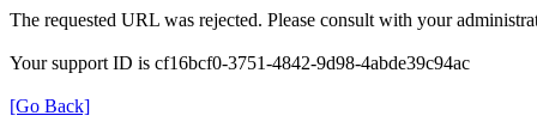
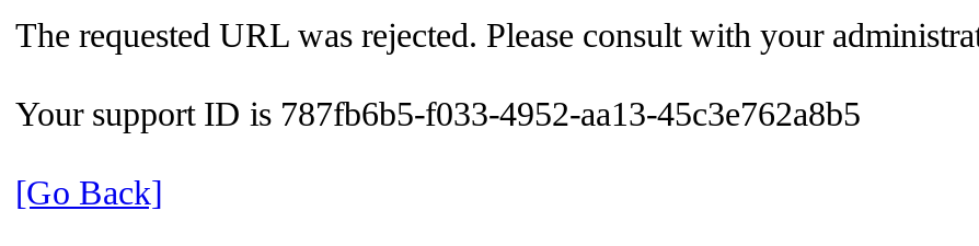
- Your support ID is cf16bcf0-3751-4842-9d98-4abde39c94ac
+ Your support ID is 787fb6b5-f033-4952-aa13-45c3e762a8b5
